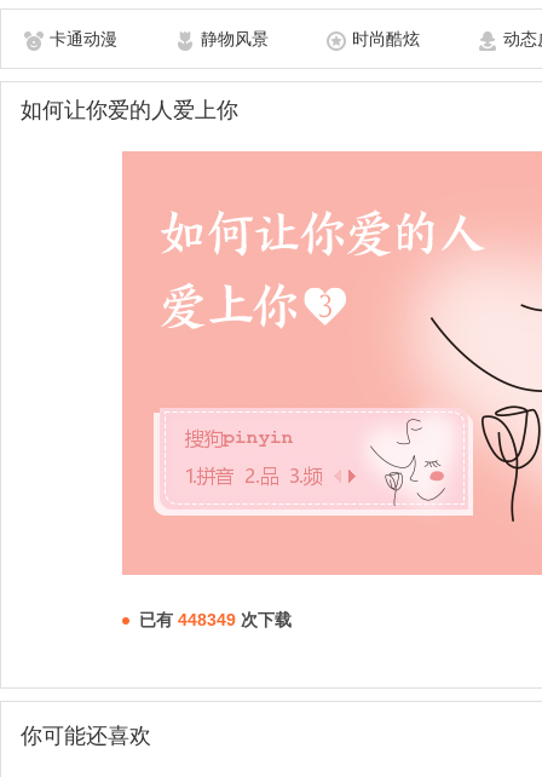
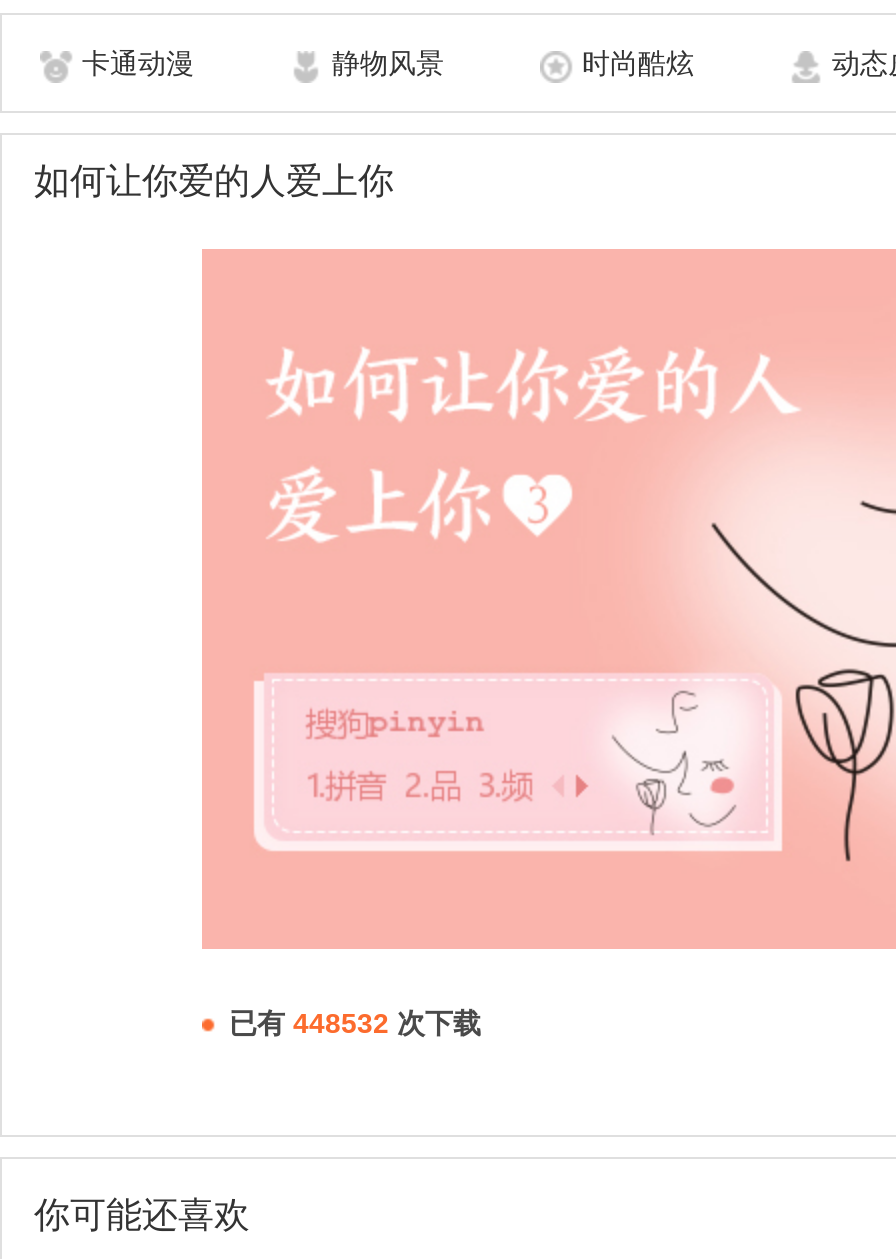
- 已有448349次下载
+ 已有448532次下载
